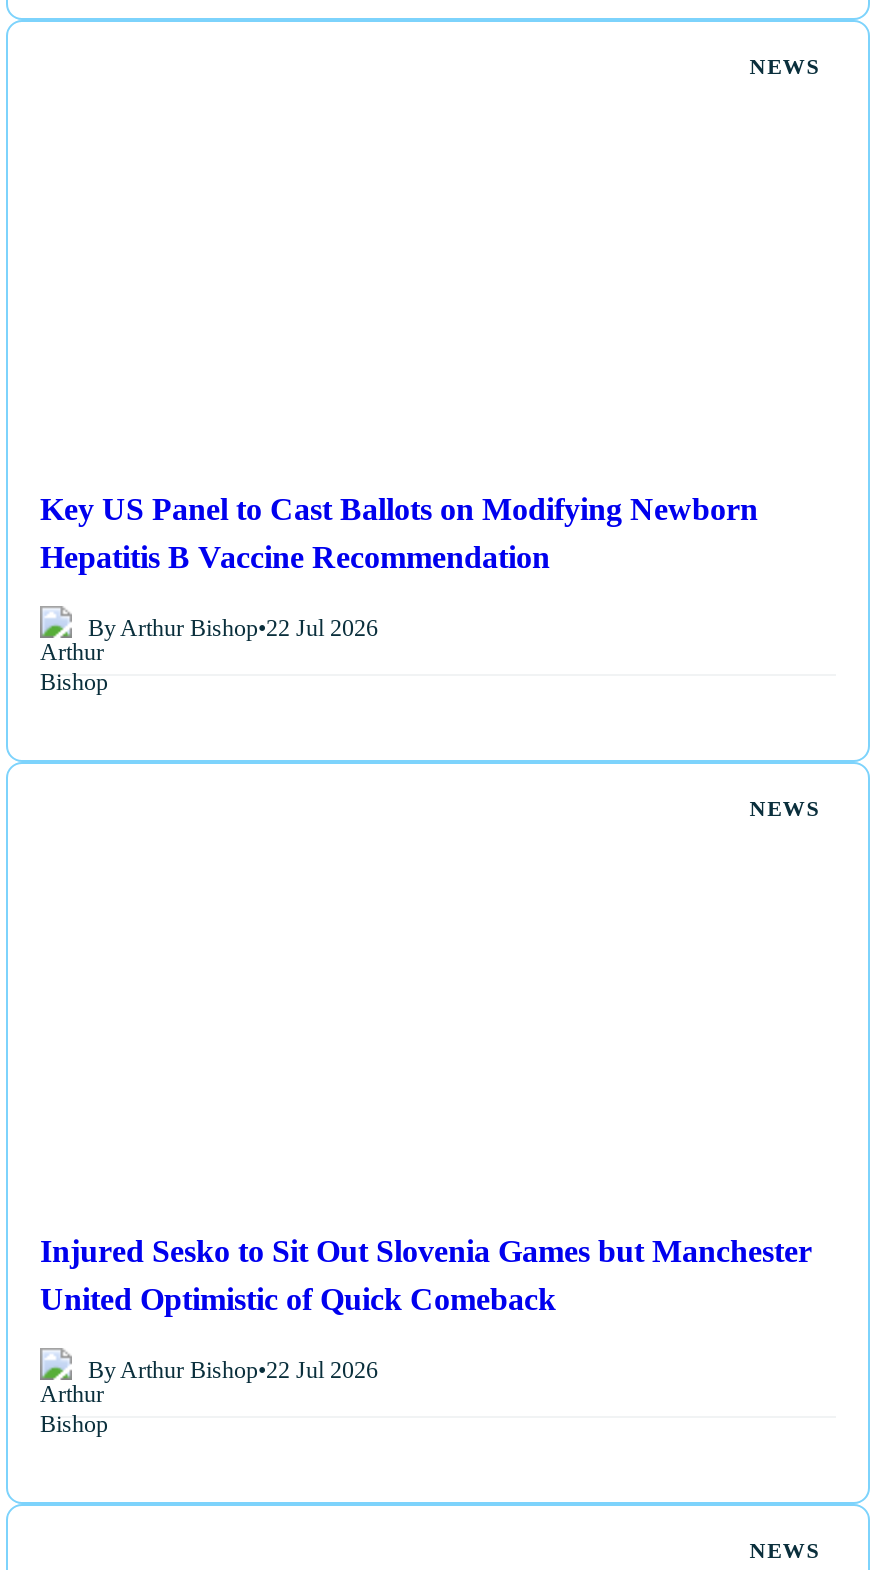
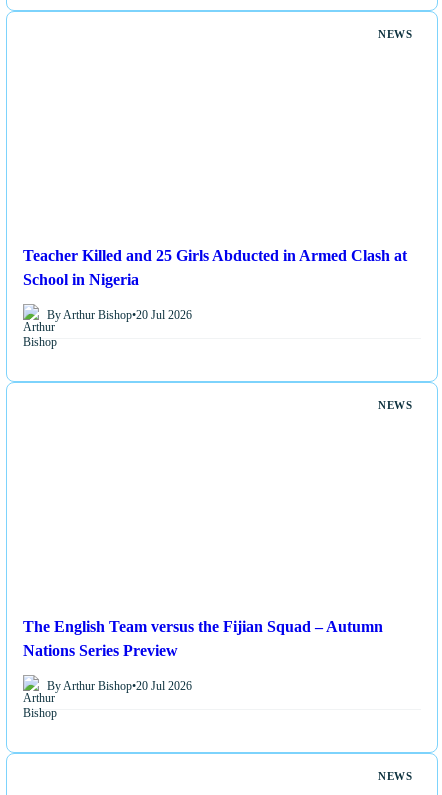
- Key US Panel to Cast Ballots on Modifying Newborn
- Hepatitis B Vaccine Recommendation
+ Teacher Killed and 25 Girls Abducted in Armed Clash at
+ School in Nigeria

- By Arthur Bishop•22 Jul 2026
+ By Arthur Bishop•20 Jul 2026

- Injured Sesko to Sit Out Slovenia Games but Manchester
- United Optimistic of Quick Comeback
+ The English Team versus the Fijian Squad – Autumn
+ Nations Series Preview

- By Arthur Bishop•22 Jul 2026
+ By Arthur Bishop•20 Jul 2026
